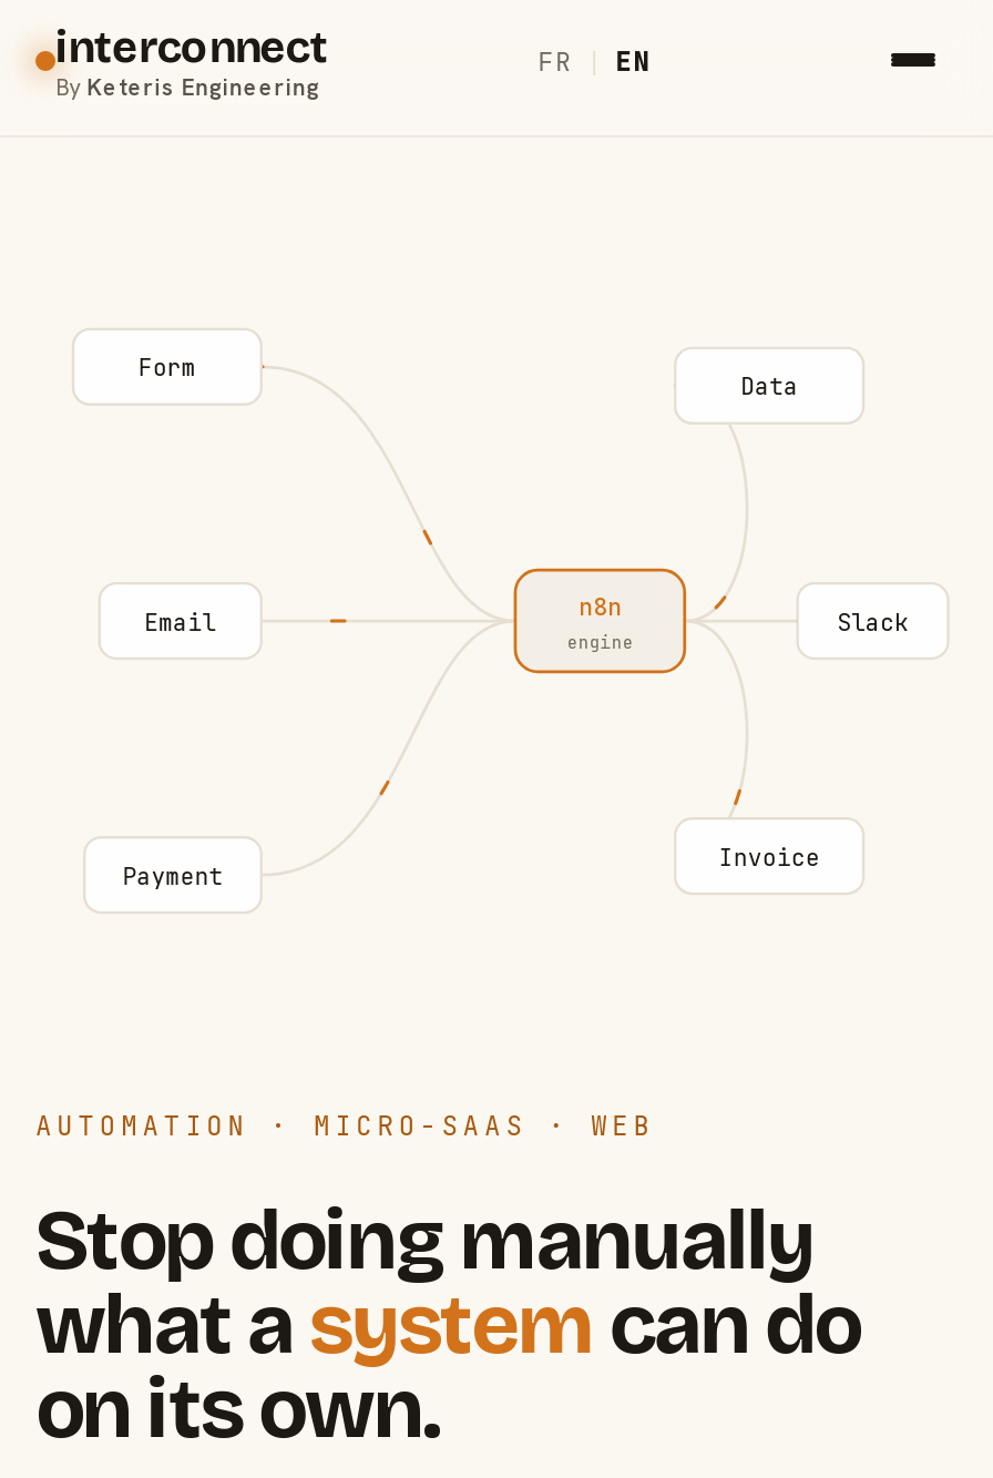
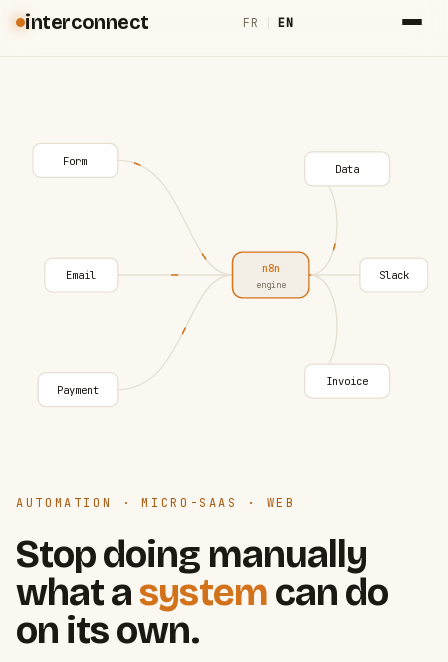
- By Keteris Engineering
